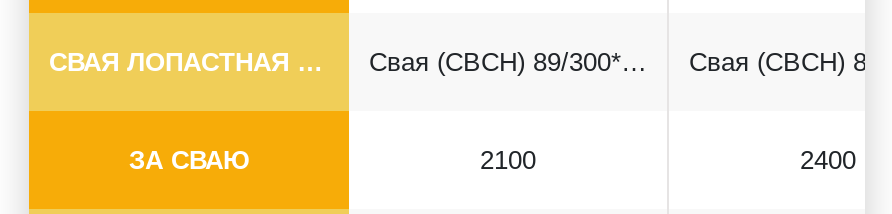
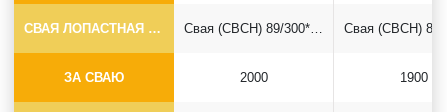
- 2100
+ 2000

- 2400
+ 1900
